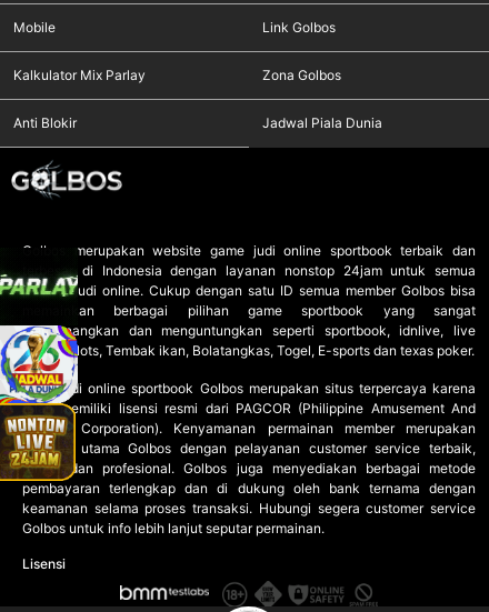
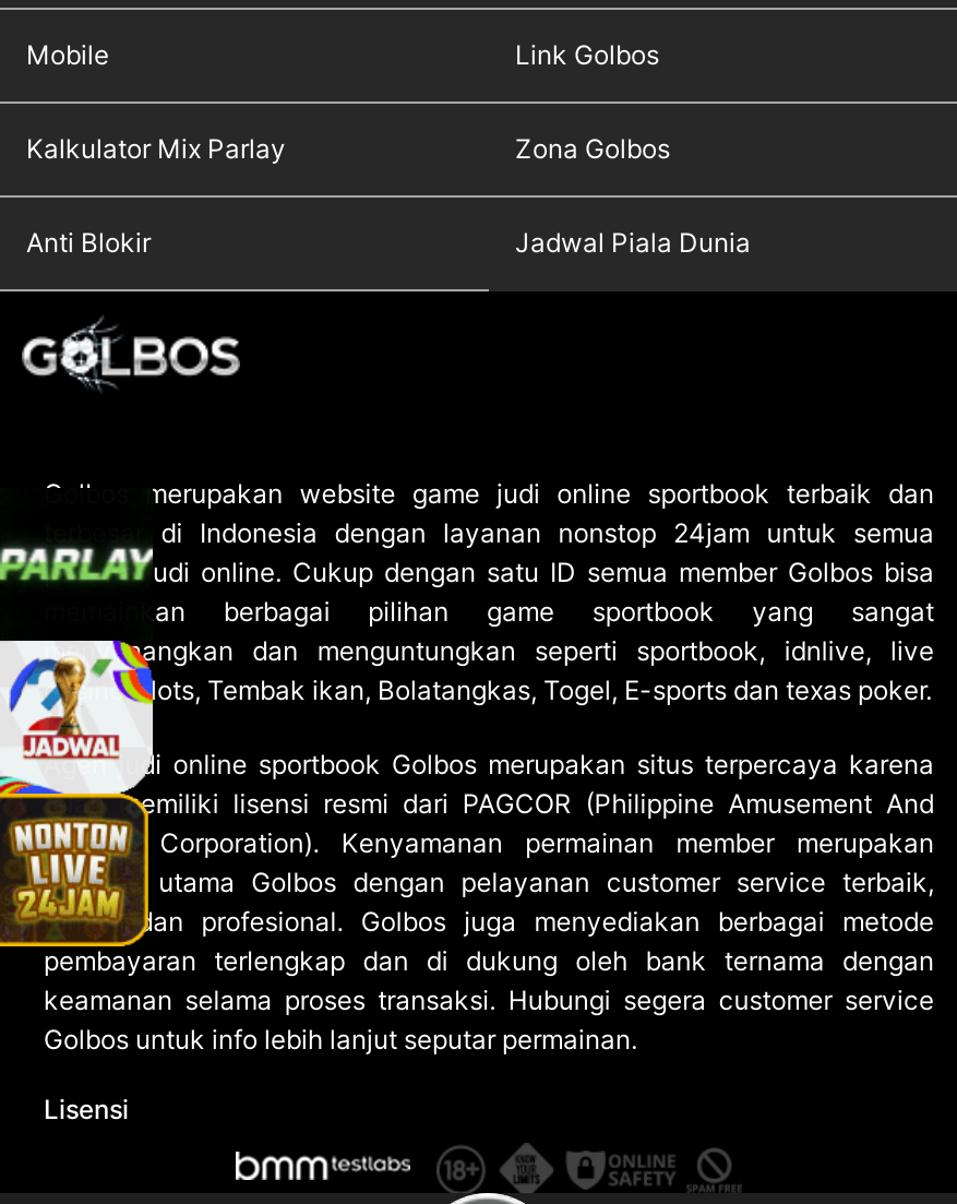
- [image]
+ [image]
